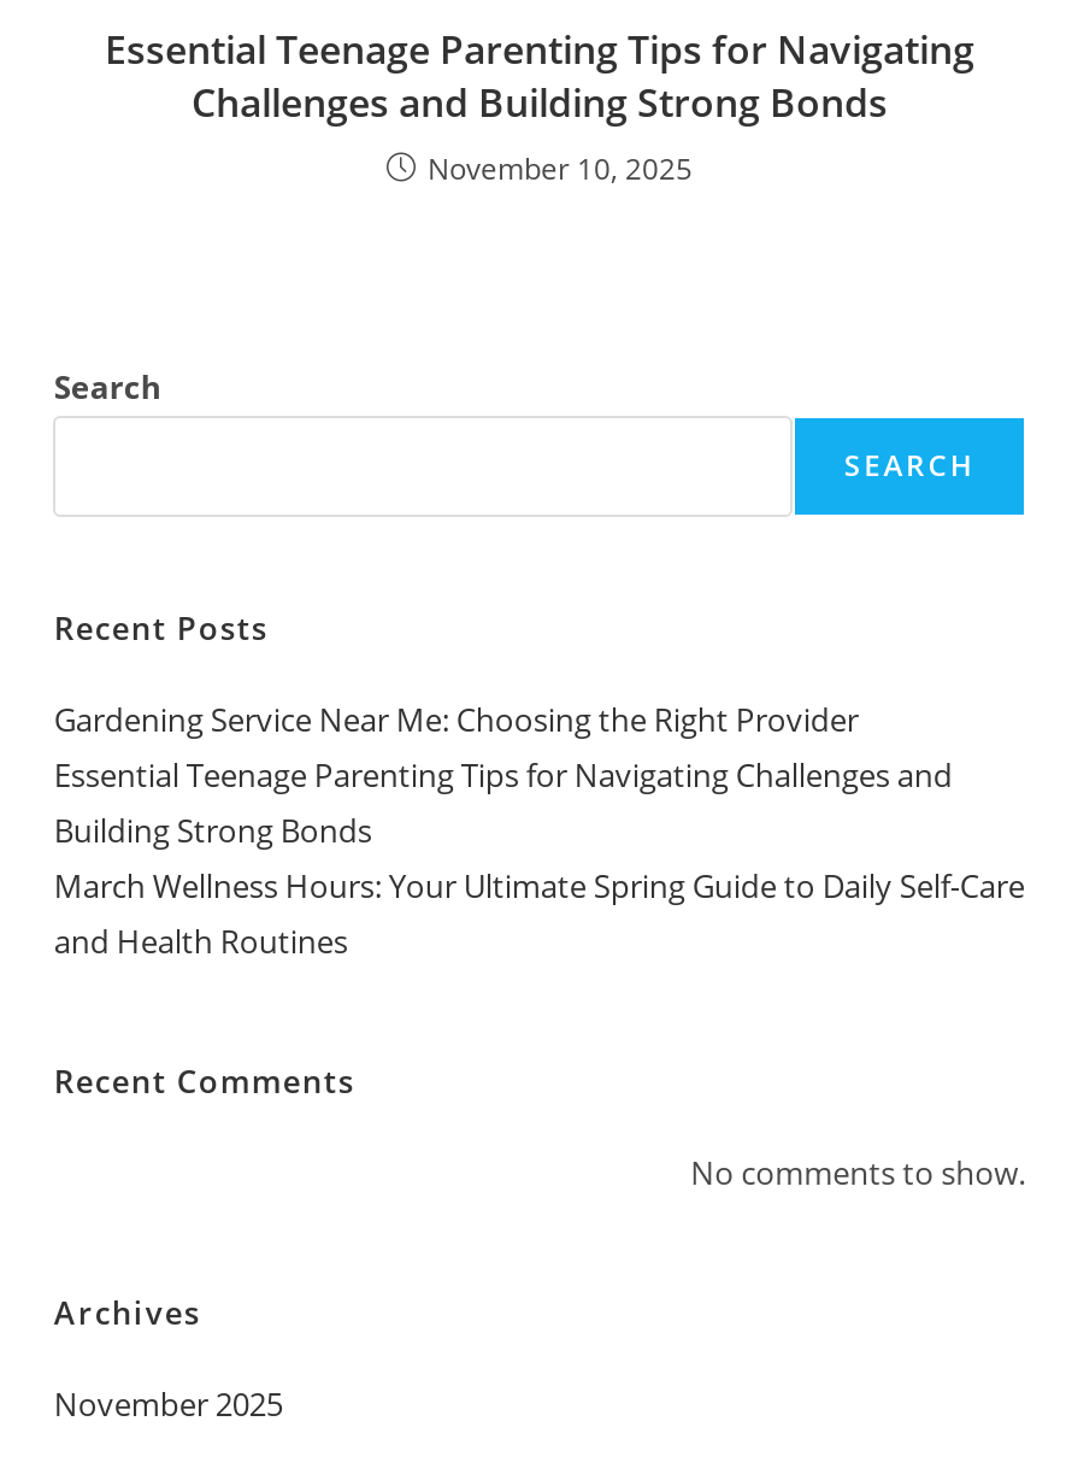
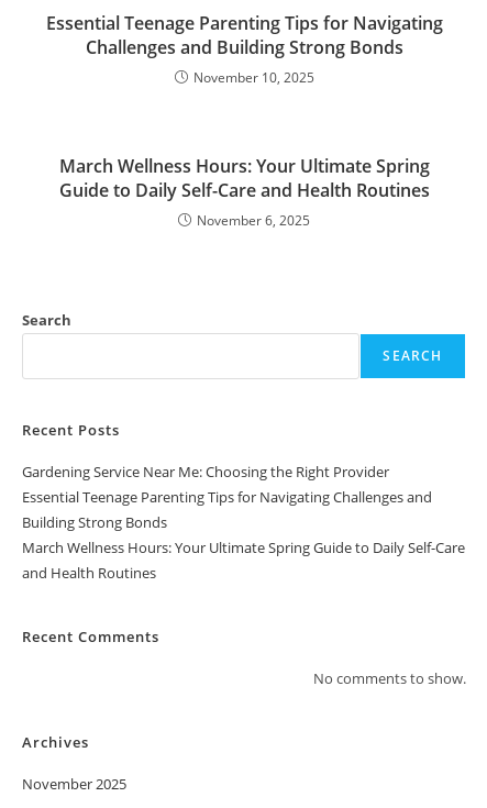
+ March Wellness Hours: Your Ultimate Spring
+ Guide to Daily Self-Care and Health Routines
+ November 6, 2025
